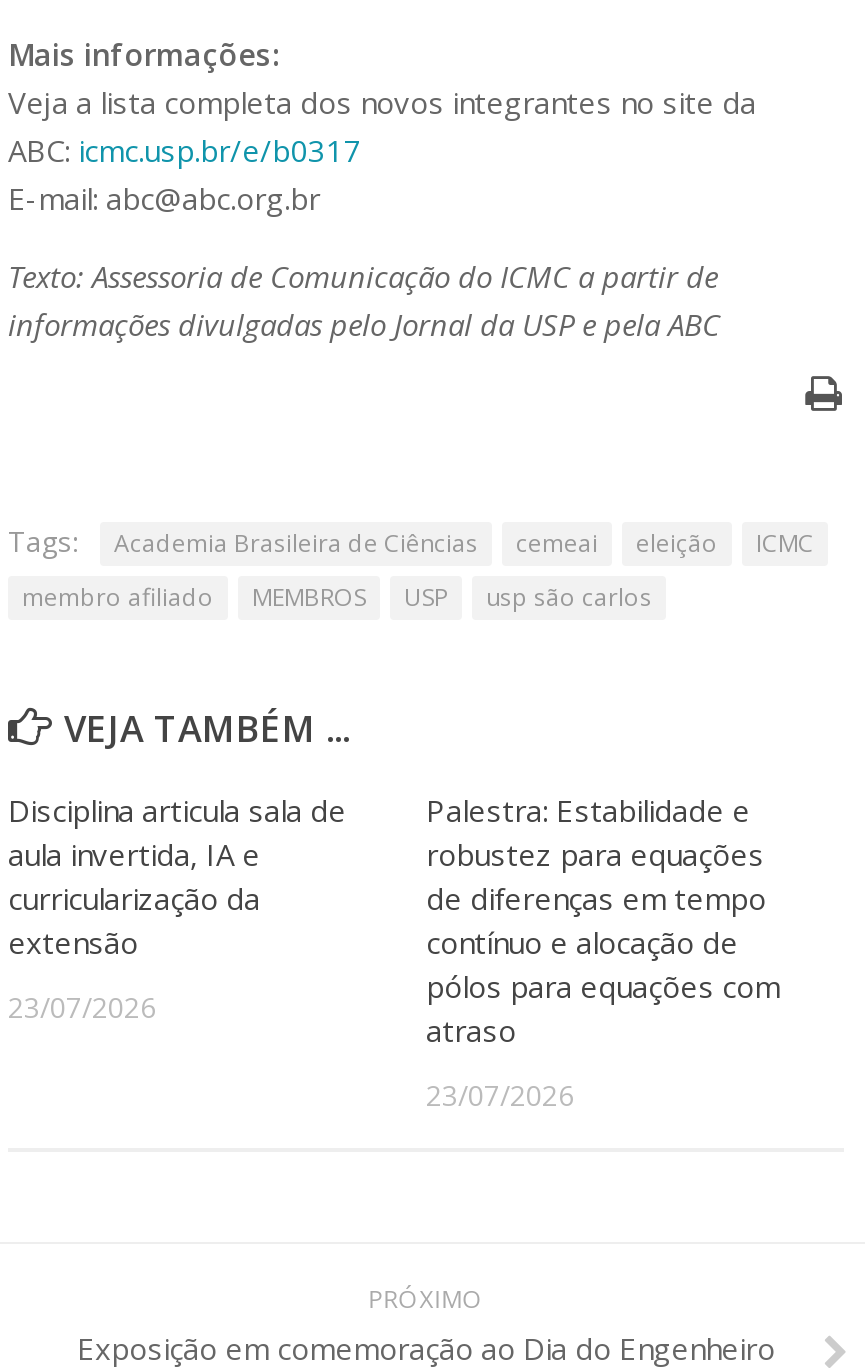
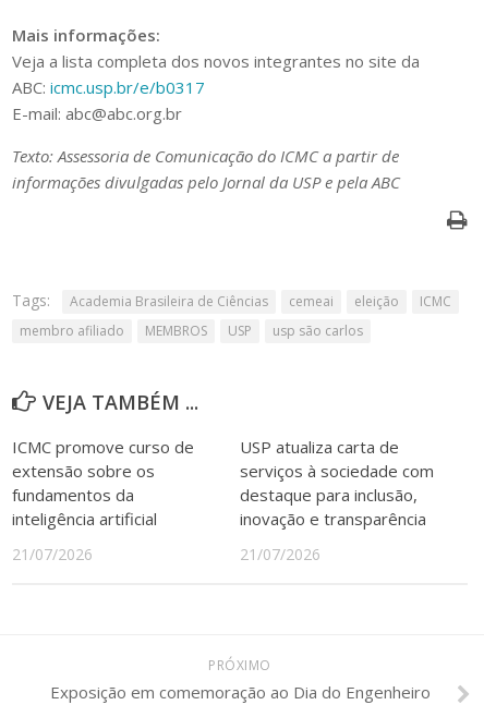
- Disciplina articula sala de
- aula invertida, IA e
- curricularização da
- extensão
+ ICMC promove curso de
+ extensão sobre os
+ fundamentos da
+ inteligência artificial

- Palestra: Estabilidade e
- robustez para equações
- de diferenças em tempo
- contínuo e alocação de
- pólos para equações com
- atraso
+ USP atualiza carta de
+ serviços à sociedade com
+ destaque para inclusão,
+ inovação e transparência

- 23/07/2026
+ 21/07/2026

- 23/07/2026
+ 21/07/2026
